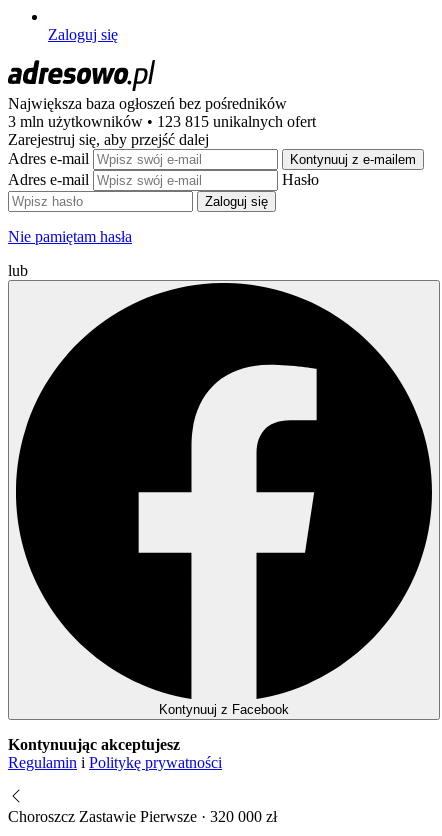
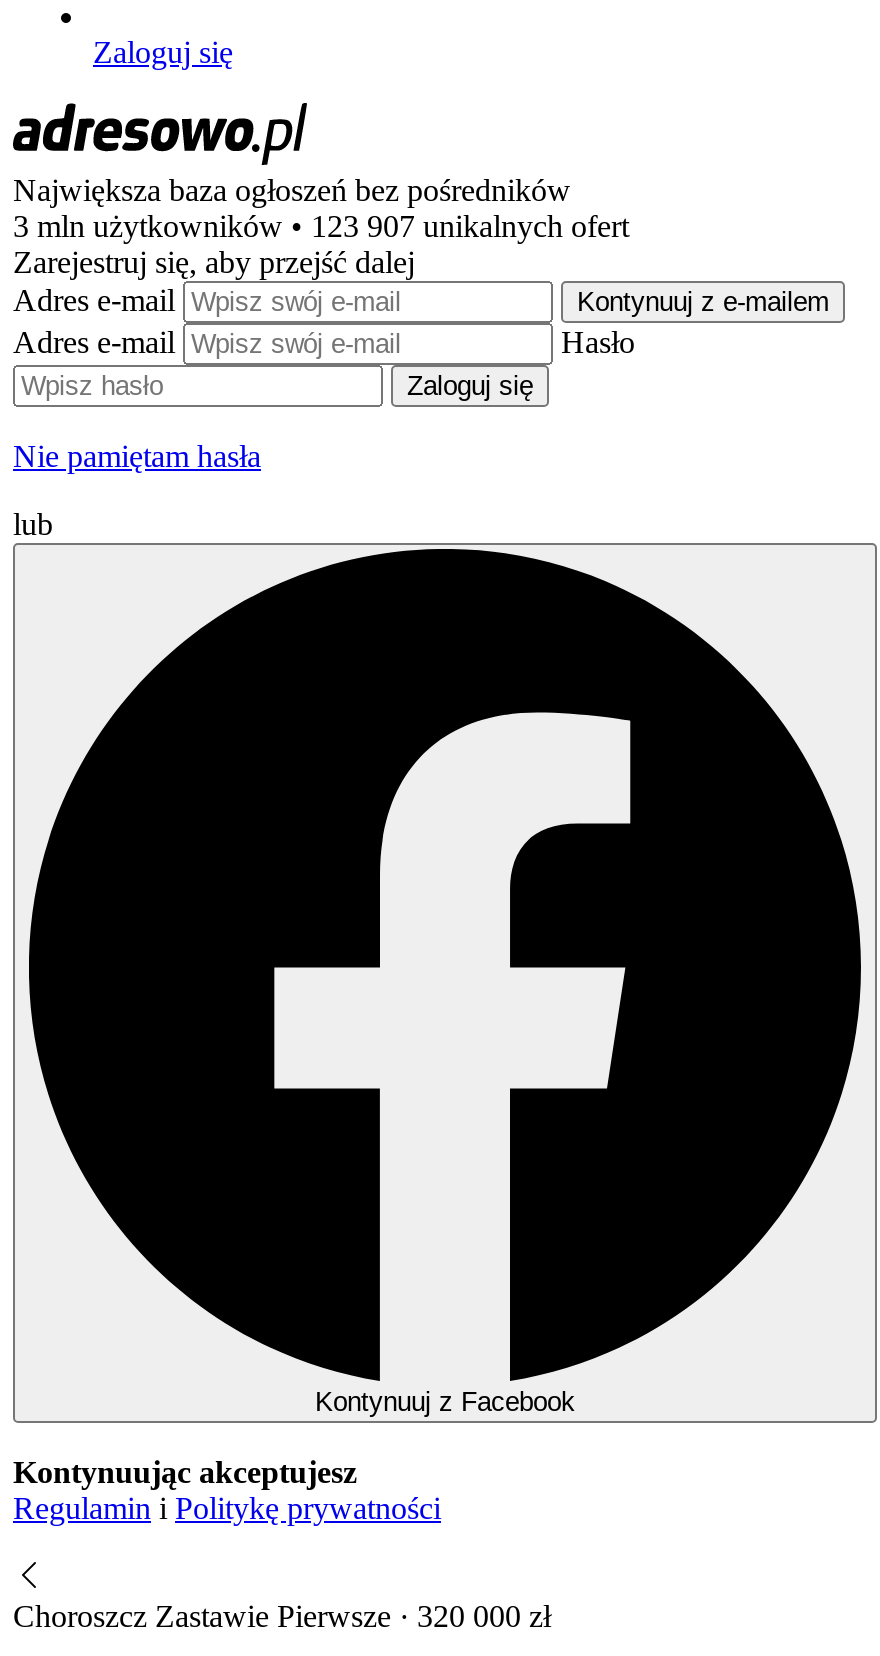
- 3 mln użytkowników • 123 815 unikalnych ofert
+ 3 mln użytkowników • 123 907 unikalnych ofert
